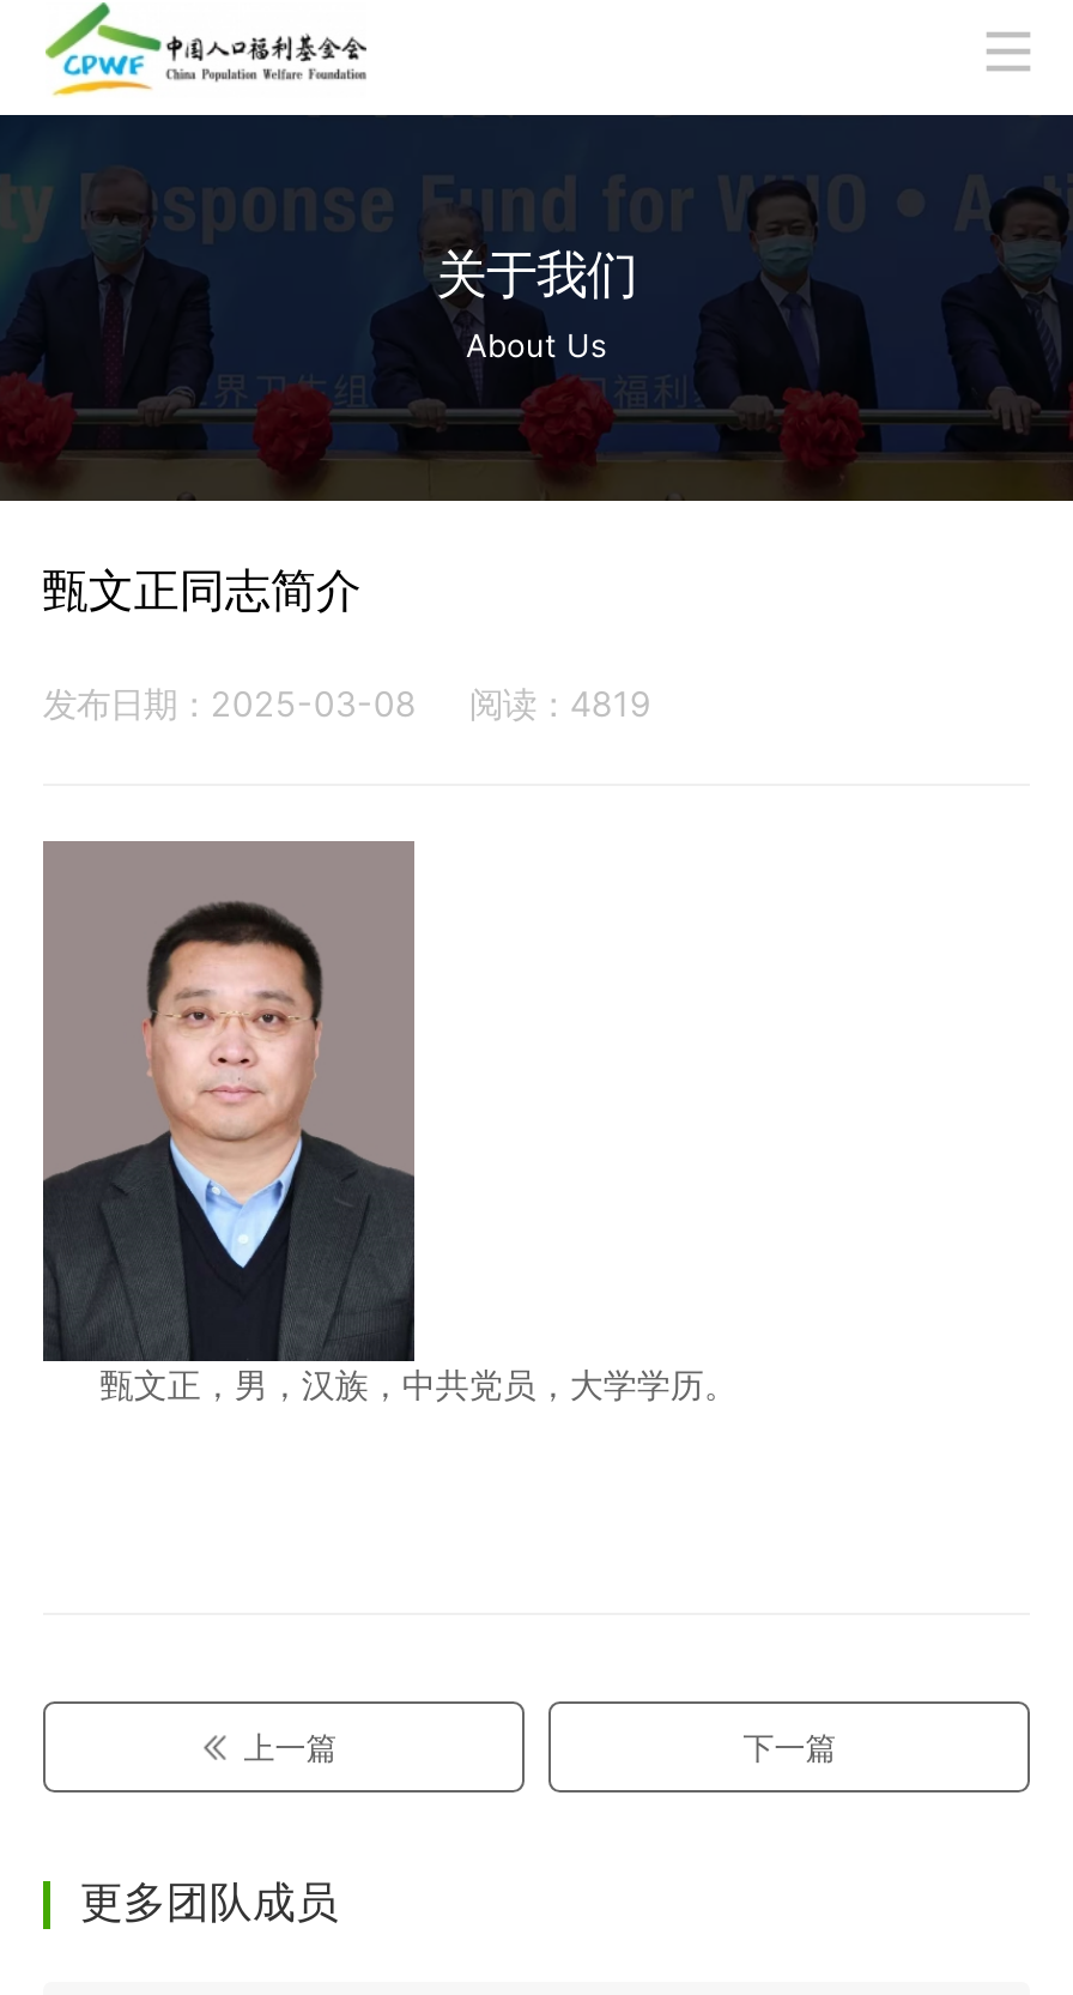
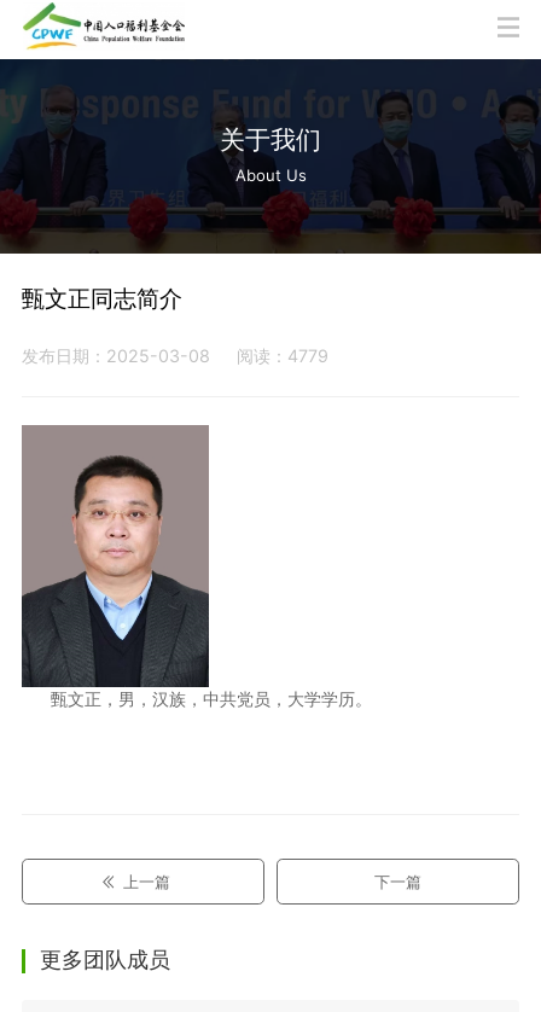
- 发布日期：2025-03-08 阅读：4819
+ 发布日期：2025-03-08 阅读：4779
